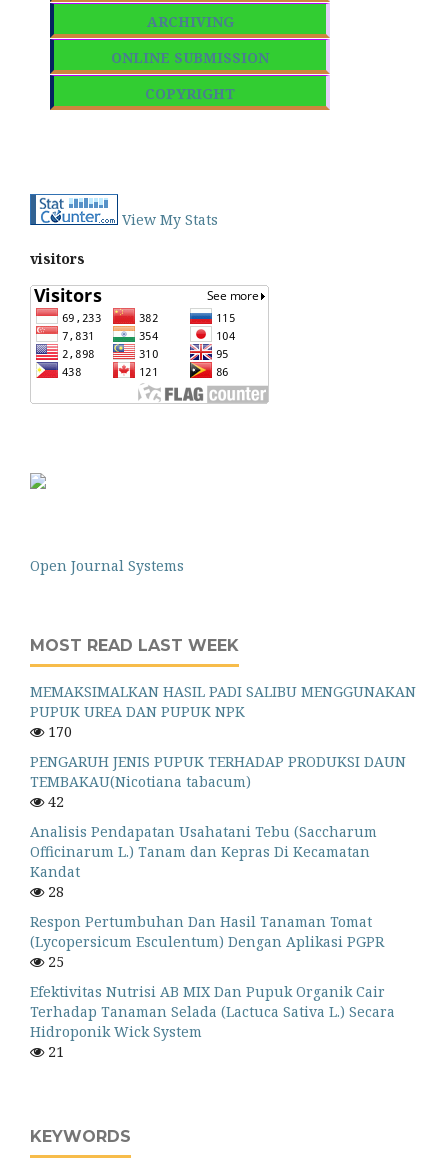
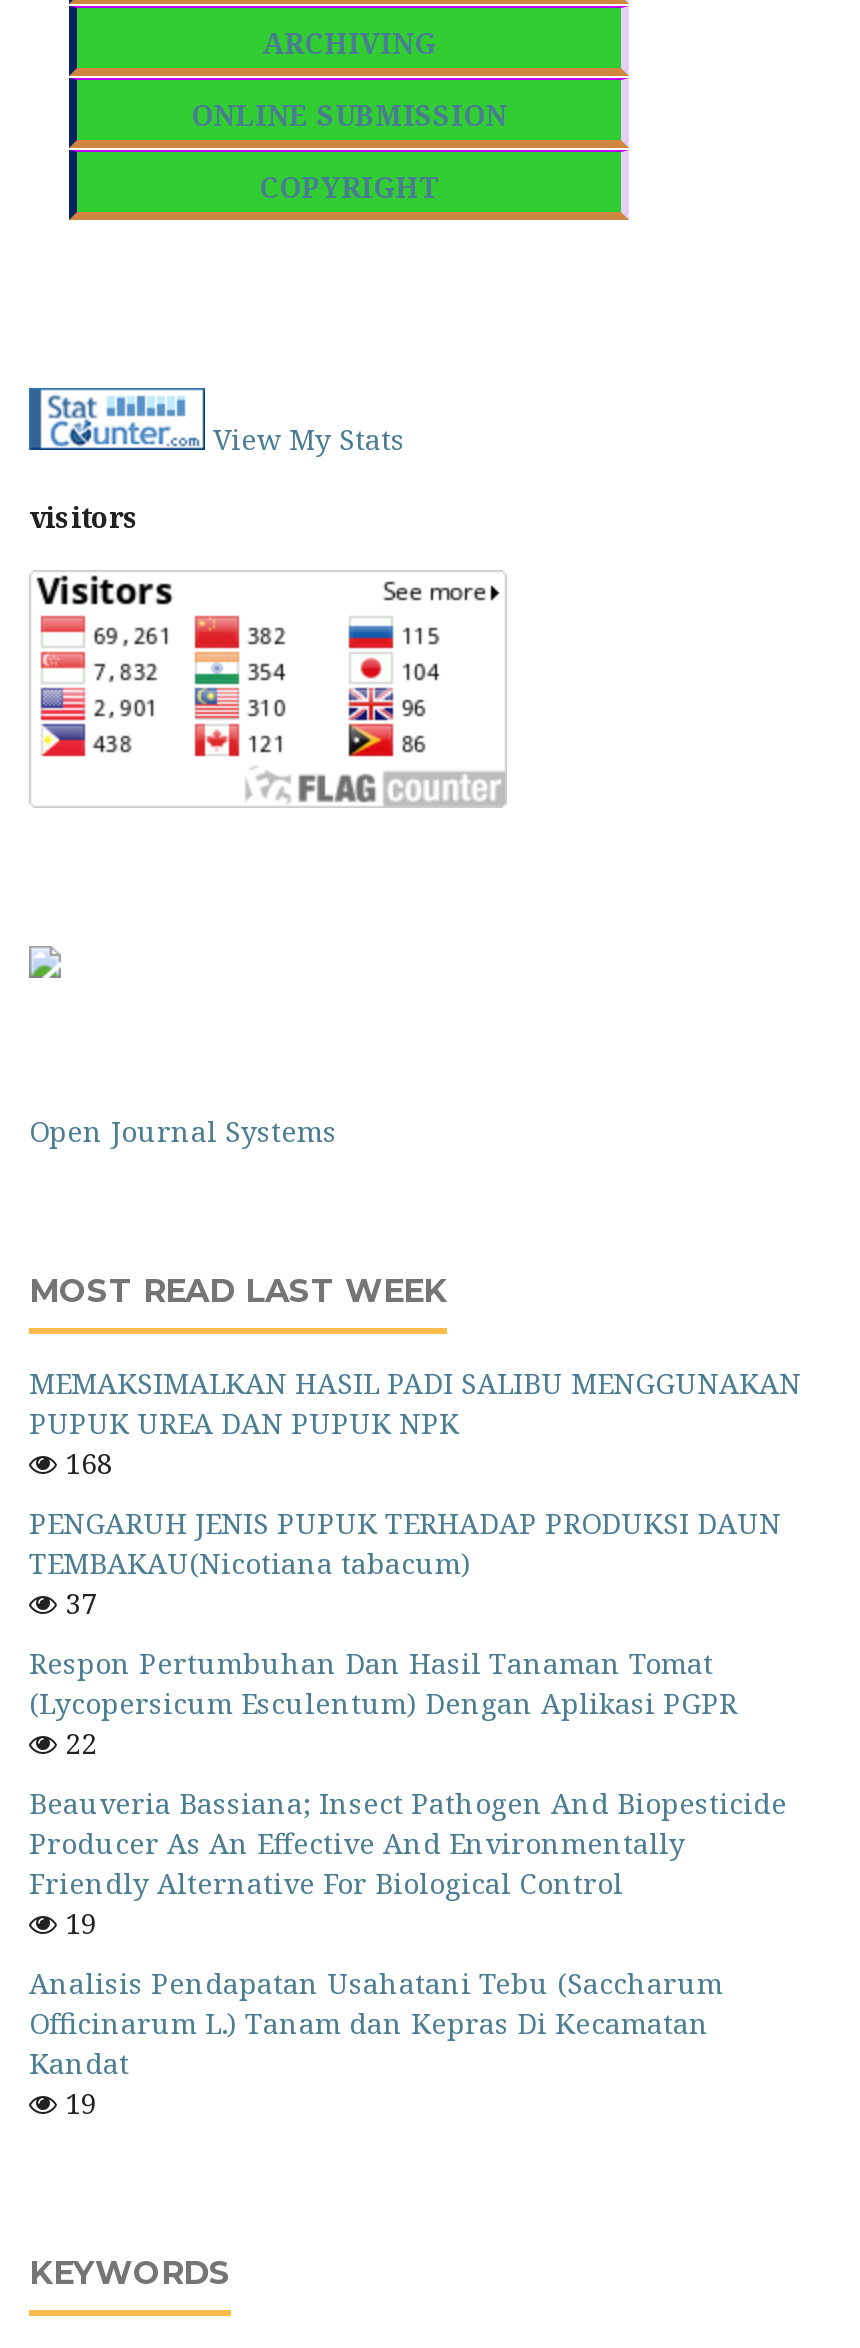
- 170
+ 168

- 42
+ 37
+ 22
+ Beauveria Bassiana; Insect Pathogen And Biopesticide
+ Producer As An Effective And Environmentally
+ Friendly Alternative For Biological Control
+ 19

moved down: Analisis Pendapatan Usahatani Tebu (Saccharum | Officinarum L.) Tanam dan Kepras Di Kecamatan | Kandat

- 28
- 25
- Efektivitas Nutrisi AB MIX Dan Pupuk Organik Cair
- Terhadap Tanaman Selada (Lactuca Sativa L.) Secara
- Hidroponik Wick System
- 21
+ 19

moved up: Respon Pertumbuhan Dan Hasil Tanaman Tomat | (Lycopersicum Esculentum) Dengan Aplikasi PGPR
